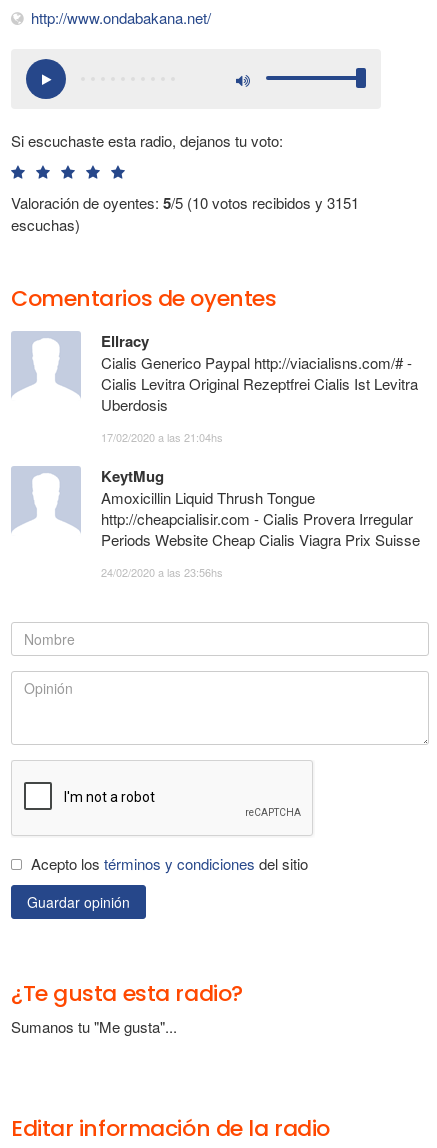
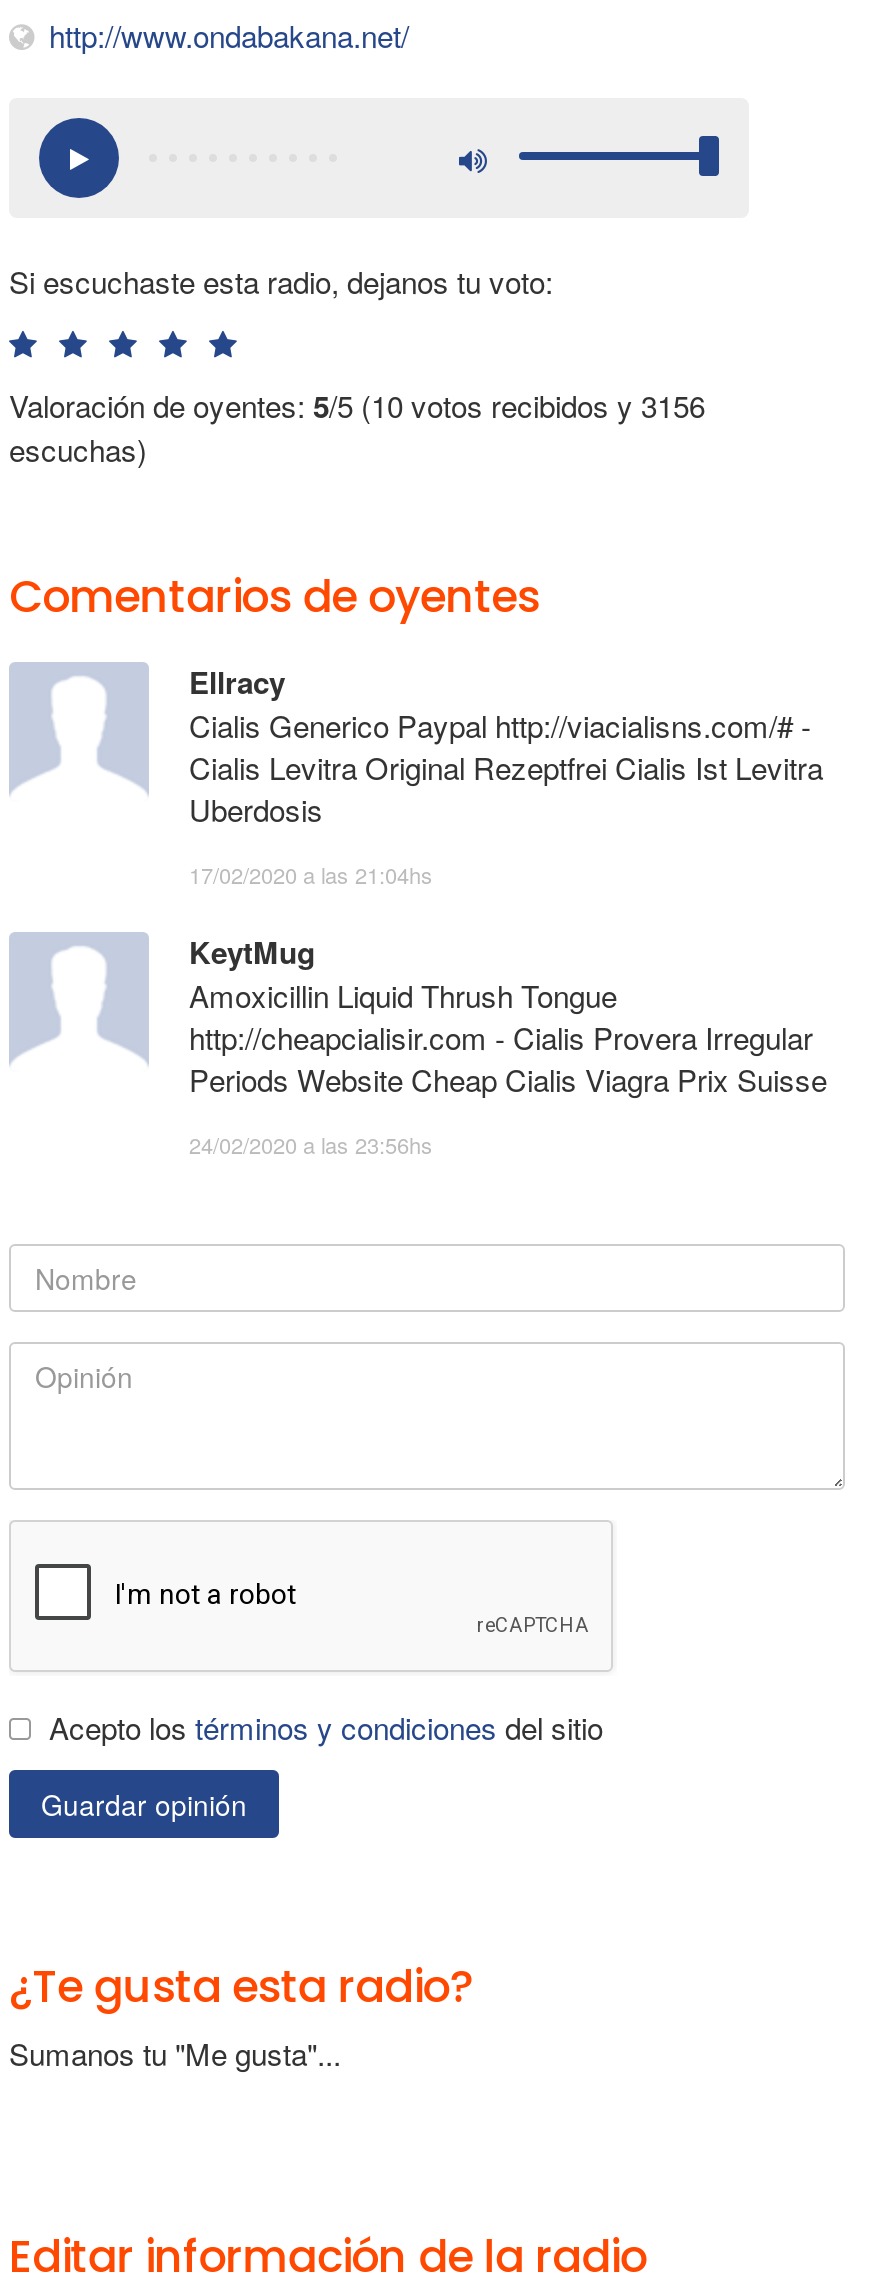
- Valoración de oyentes: 5/5 (10 votos recibidos y 3151
+ Valoración de oyentes: 5/5 (10 votos recibidos y 3156
